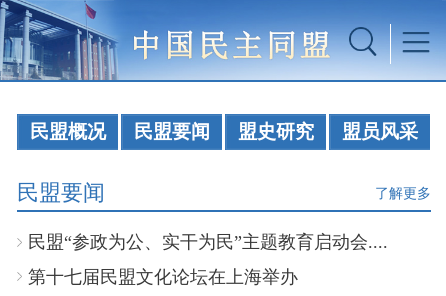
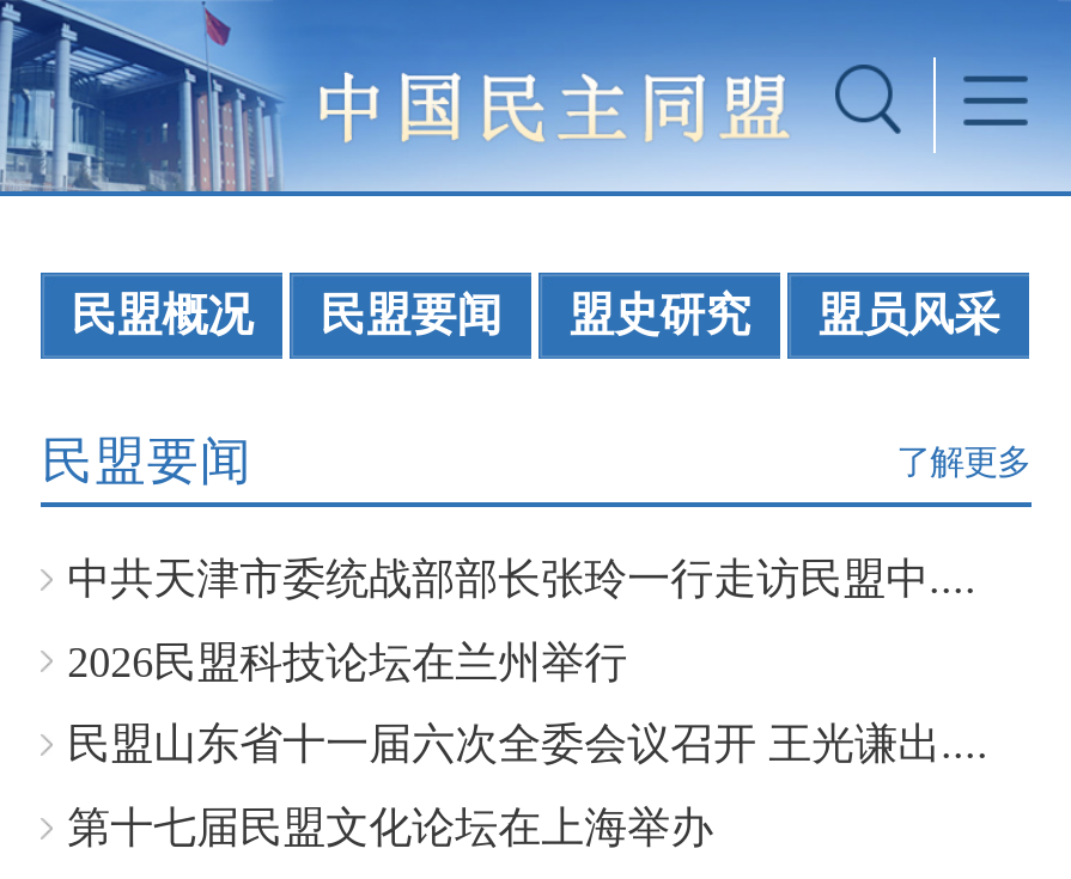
- 民盟“参政为公、实干为民”主题教育启动会....
+ 中共天津市委统战部部长张玲一行走访民盟中....
+ 2026民盟科技论坛在兰州举行
+ 民盟山东省十一届六次全委会议召开 王光谦出....
